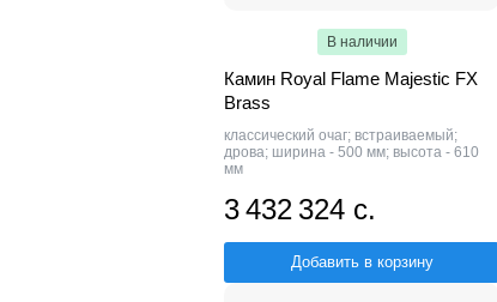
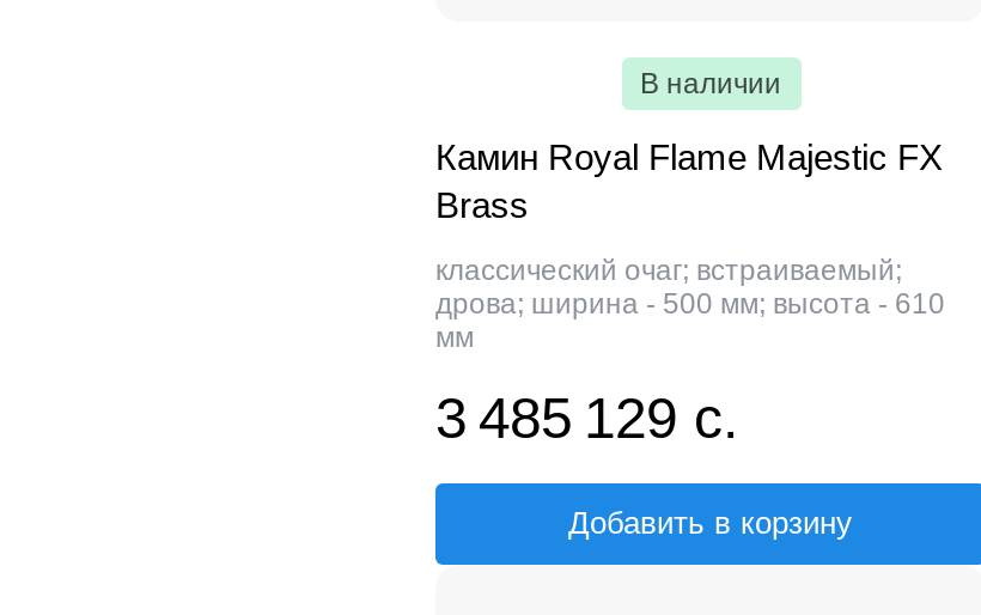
- 3 432 324 с.
+ 3 485 129 с.
